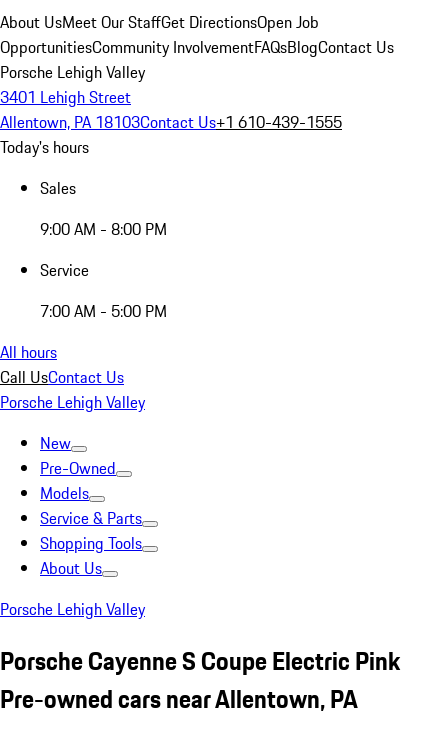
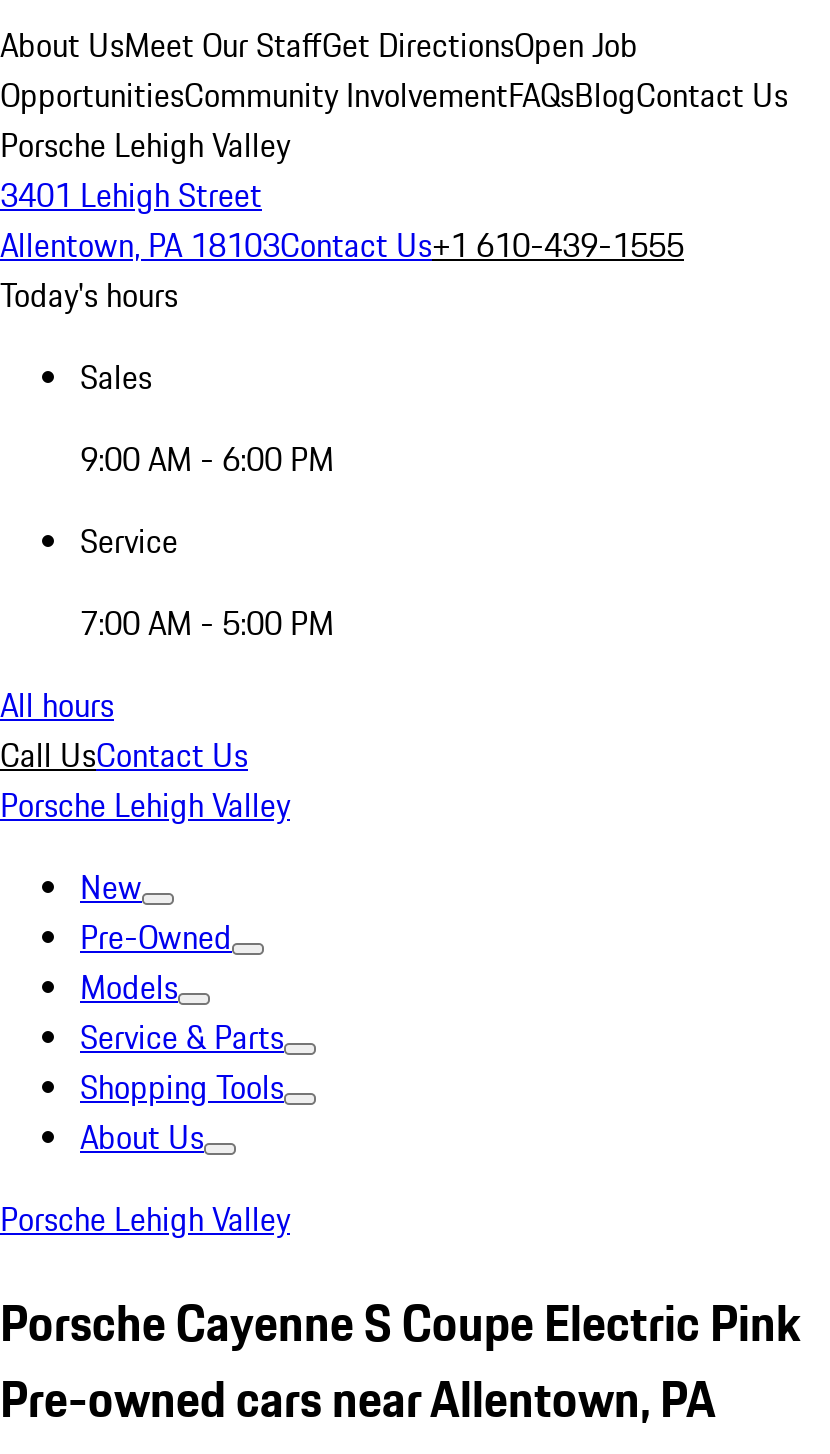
- 9:00 AM - 8:00 PM
+ 9:00 AM - 6:00 PM
